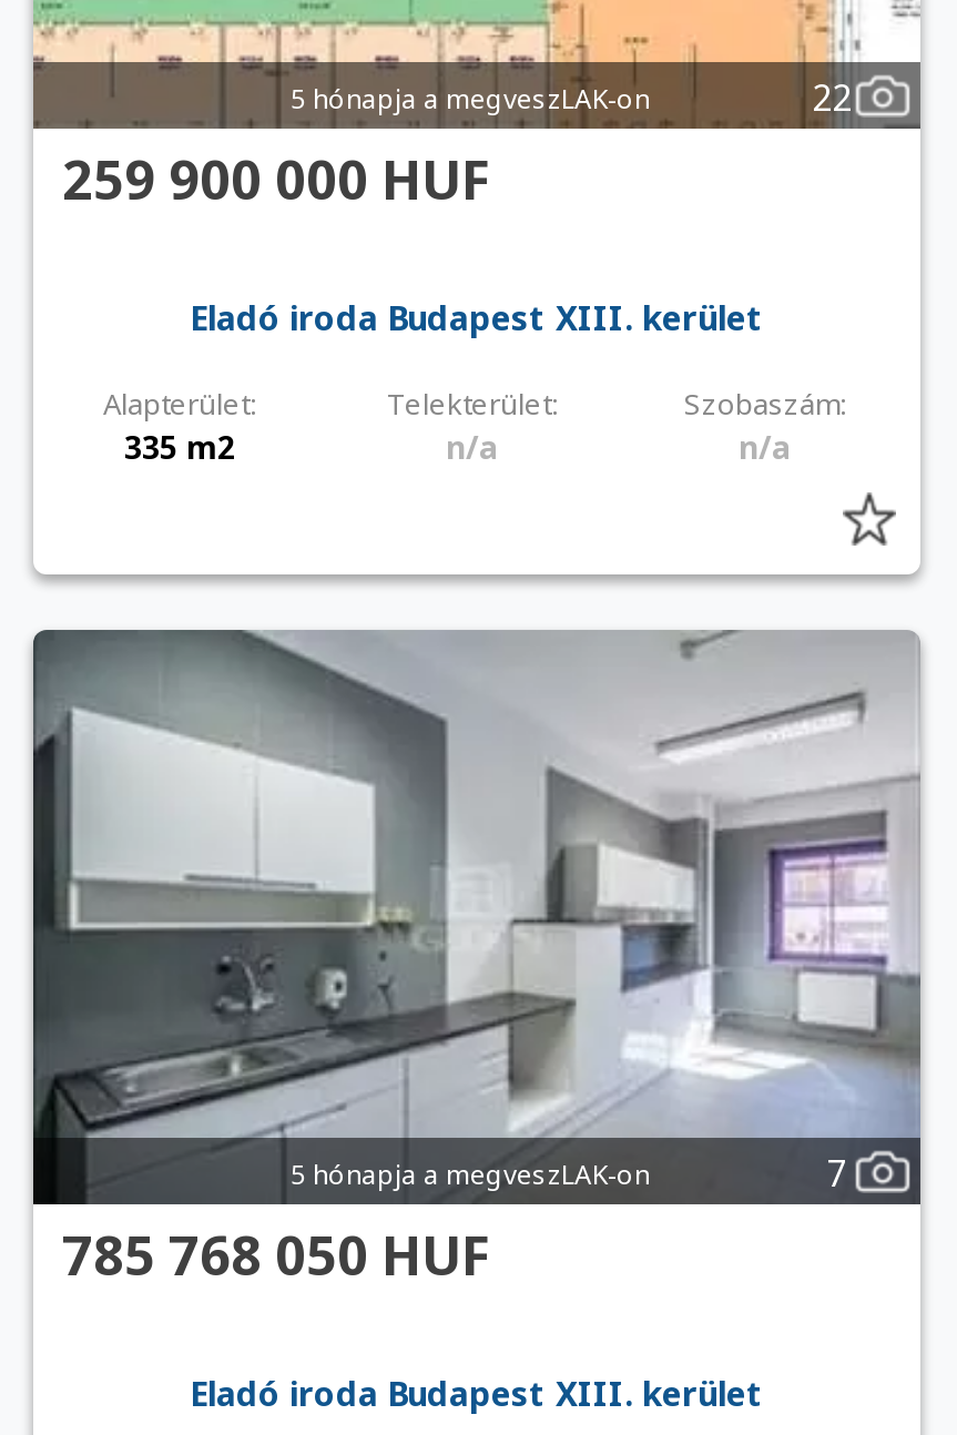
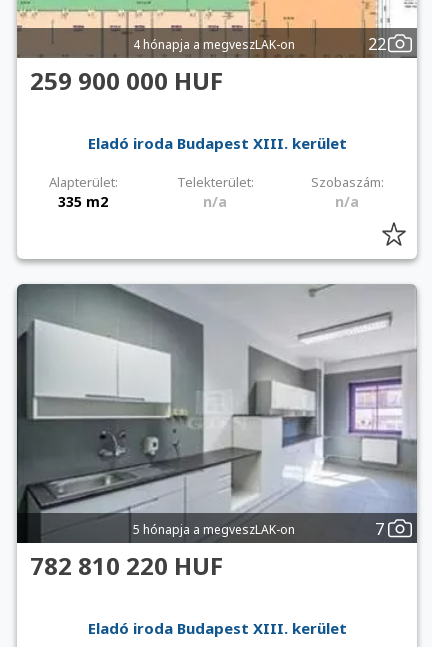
- 5 hónapja a megveszLAK-on
+ 4 hónapja a megveszLAK-on

- 785 768 050 HUF
+ 782 810 220 HUF
